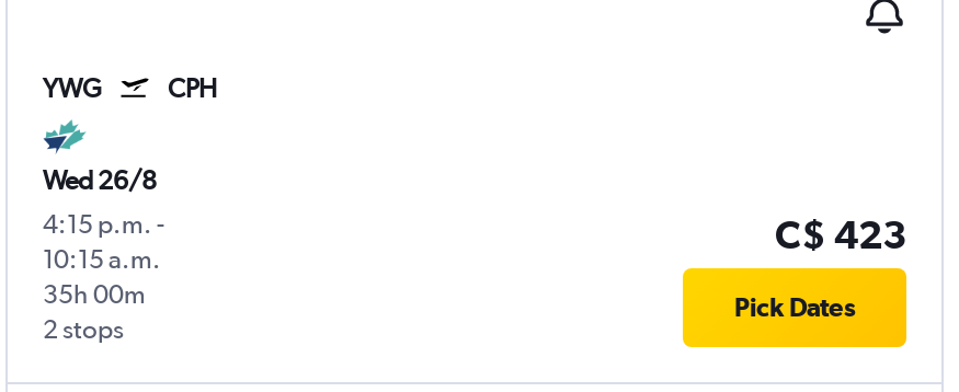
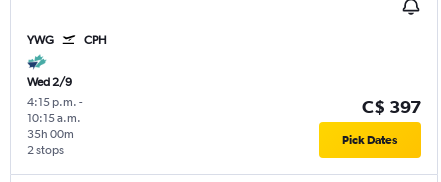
- Wed 26/8
+ Wed 2/9

- C$ 423
+ C$ 397
